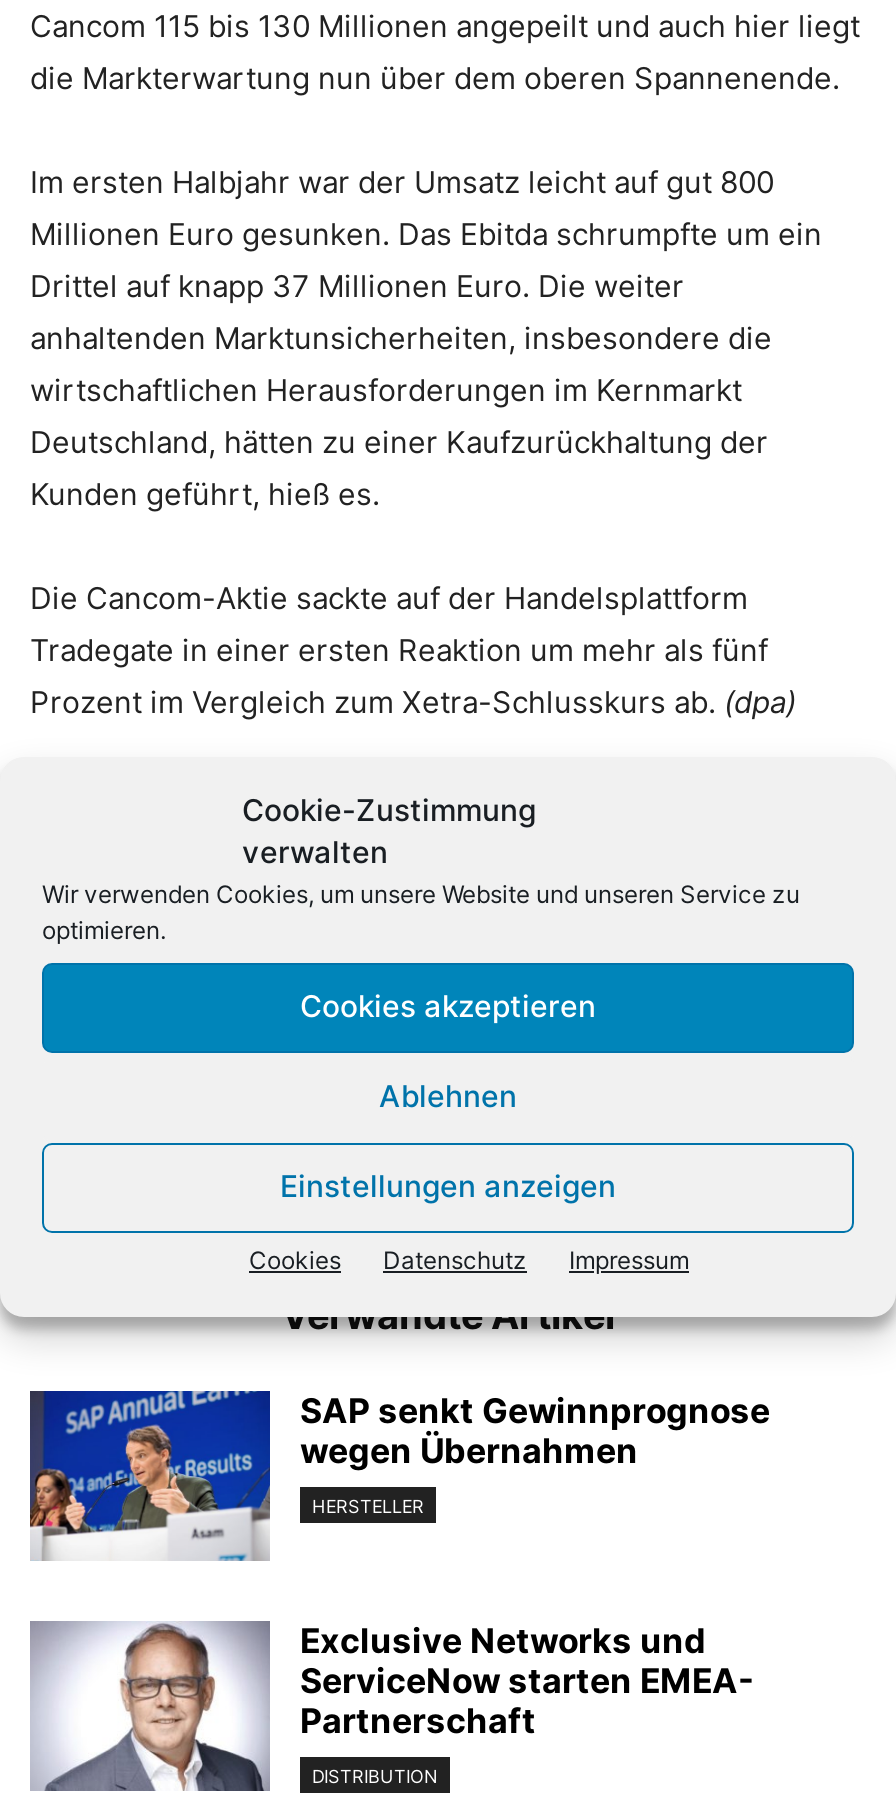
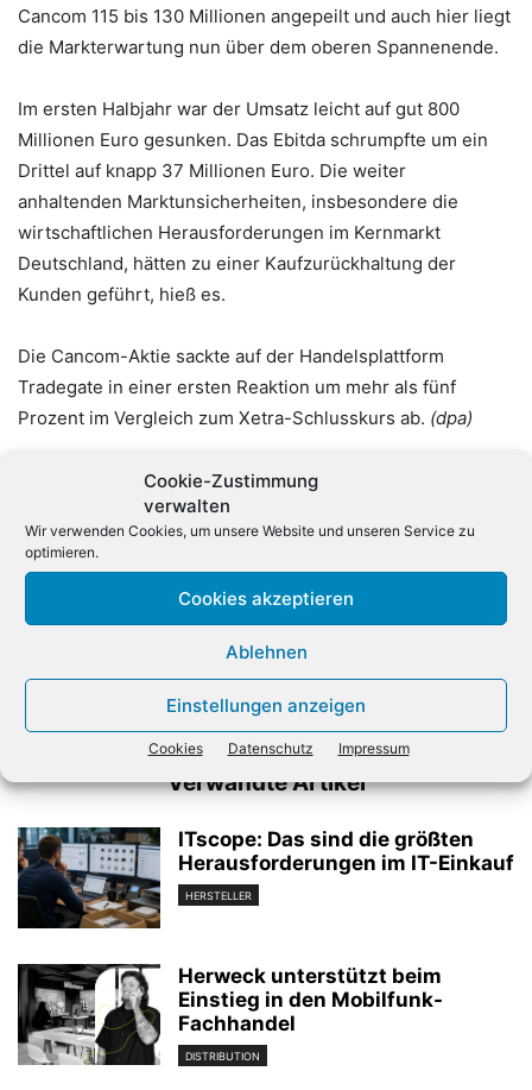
- [image]
- SAP senkt Gewinnprognose
- wegen Übernahmen
+ [image]
+ ITscope: Das sind die größten
+ Herausforderungen im IT-Einkauf

- [image]
- Exclusive Networks und
- ServiceNow starten EMEA-
- Partnerschaft
+ [image]
+ Herweck unterstützt beim
+ Einstieg in den Mobilfunk-
+ Fachhandel
